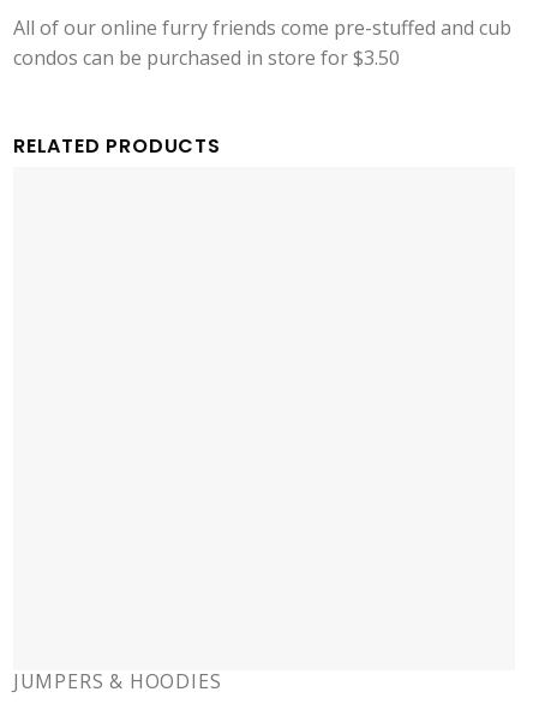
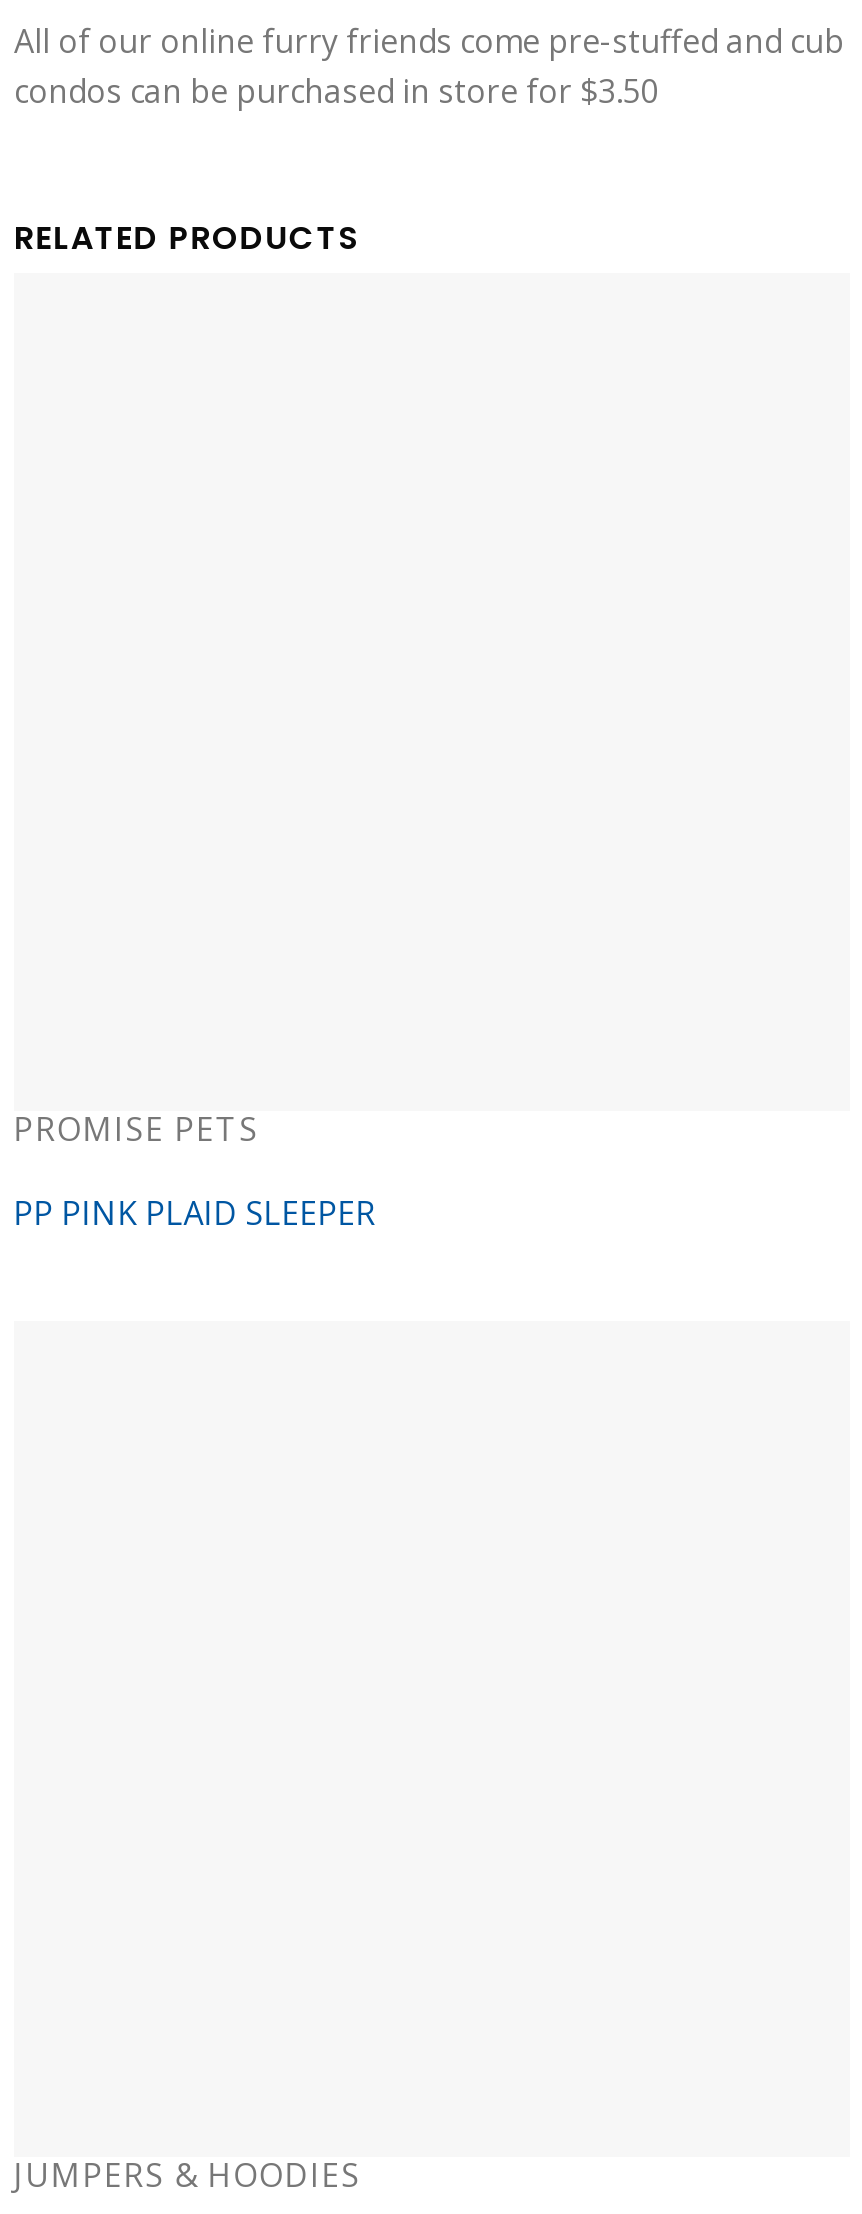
+ PROMISE PETS
+ PP PINK PLAID SLEEPER
